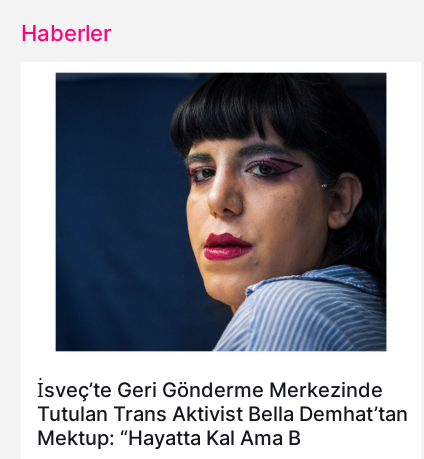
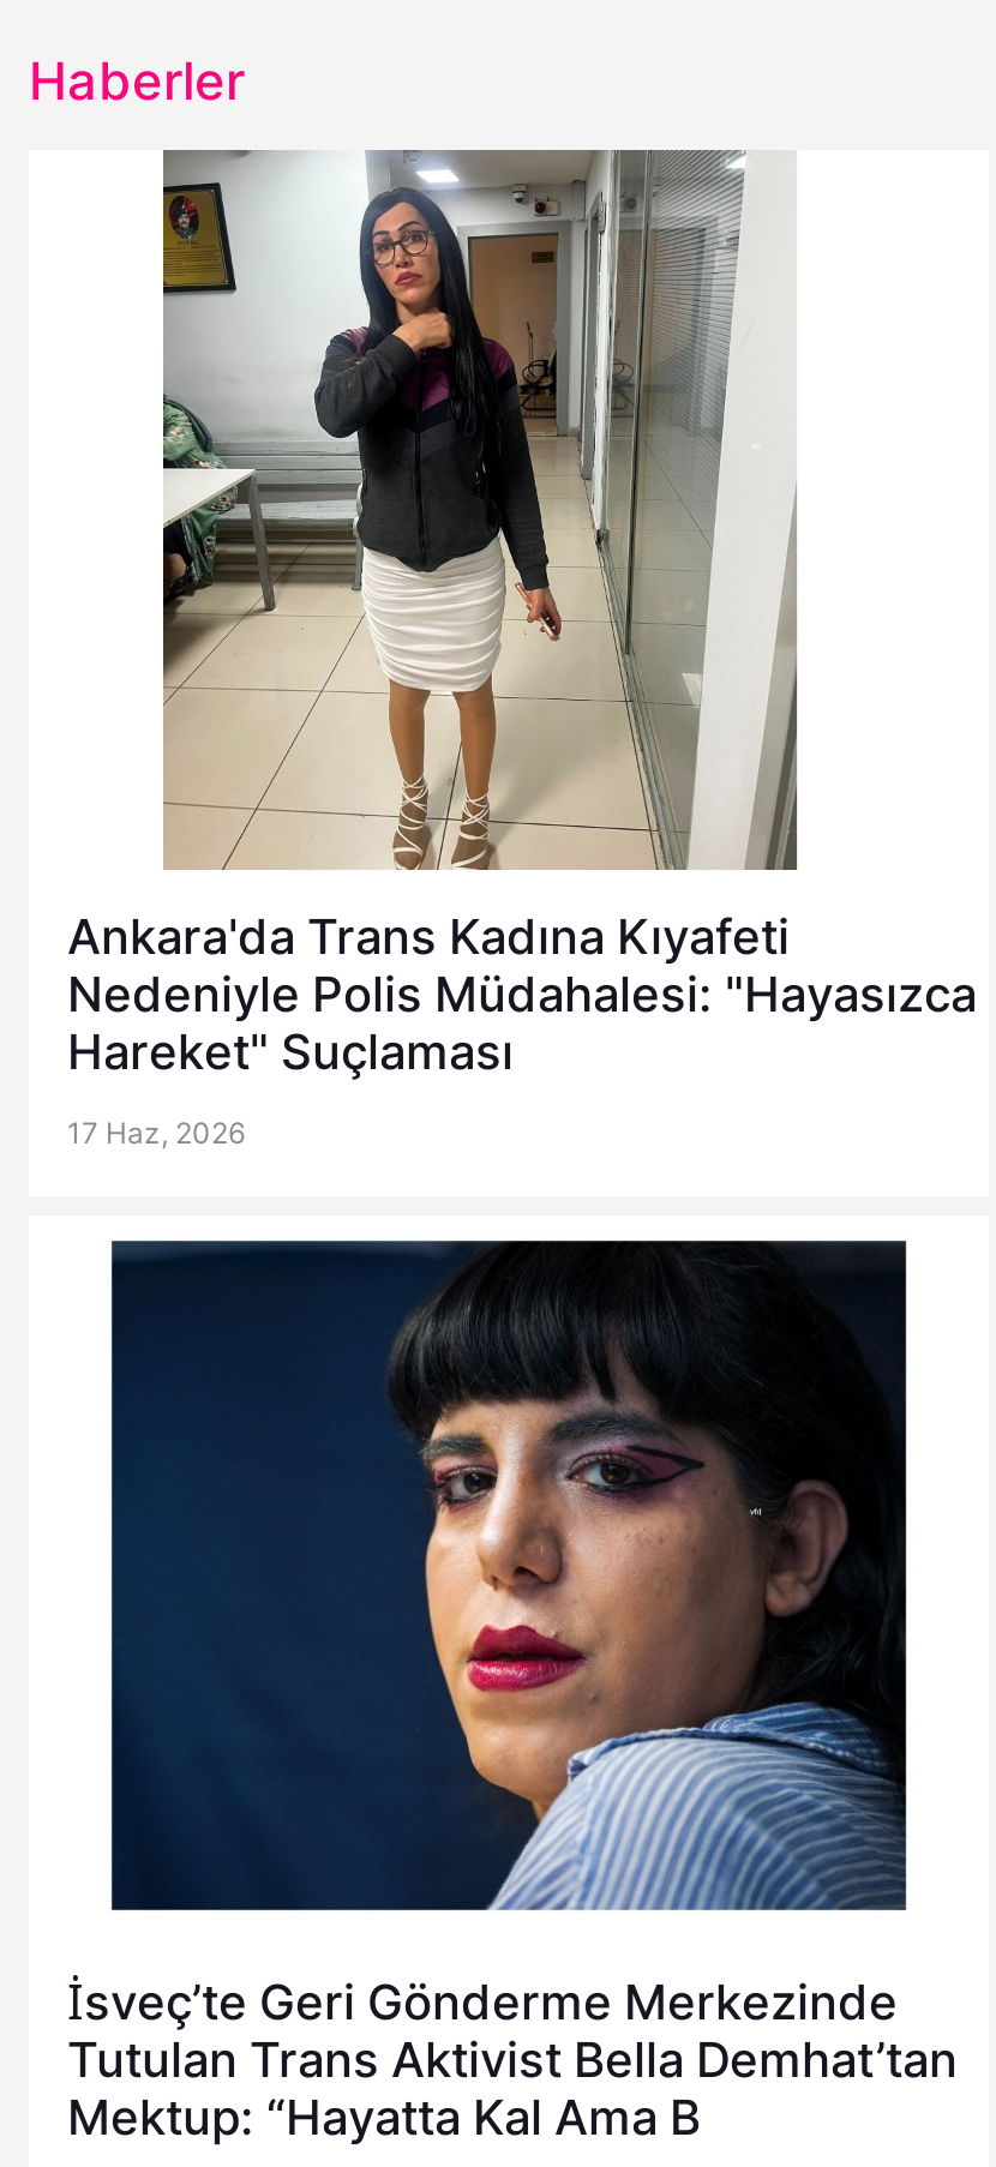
+ [image]
+ Ankara'da Trans Kadına Kıyafeti
+ Nedeniyle Polis Müdahalesi: "Hayasızca
+ Hareket" Suçlaması
+ 17 Haz, 2026
